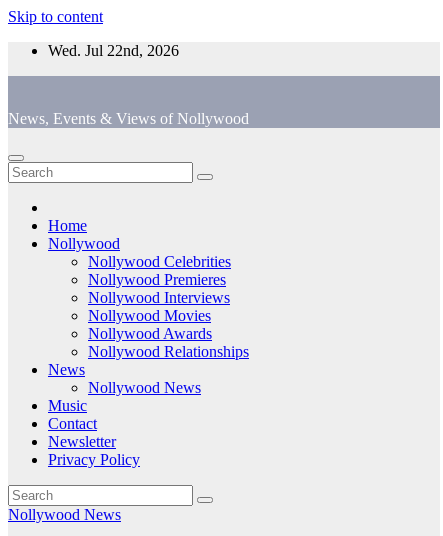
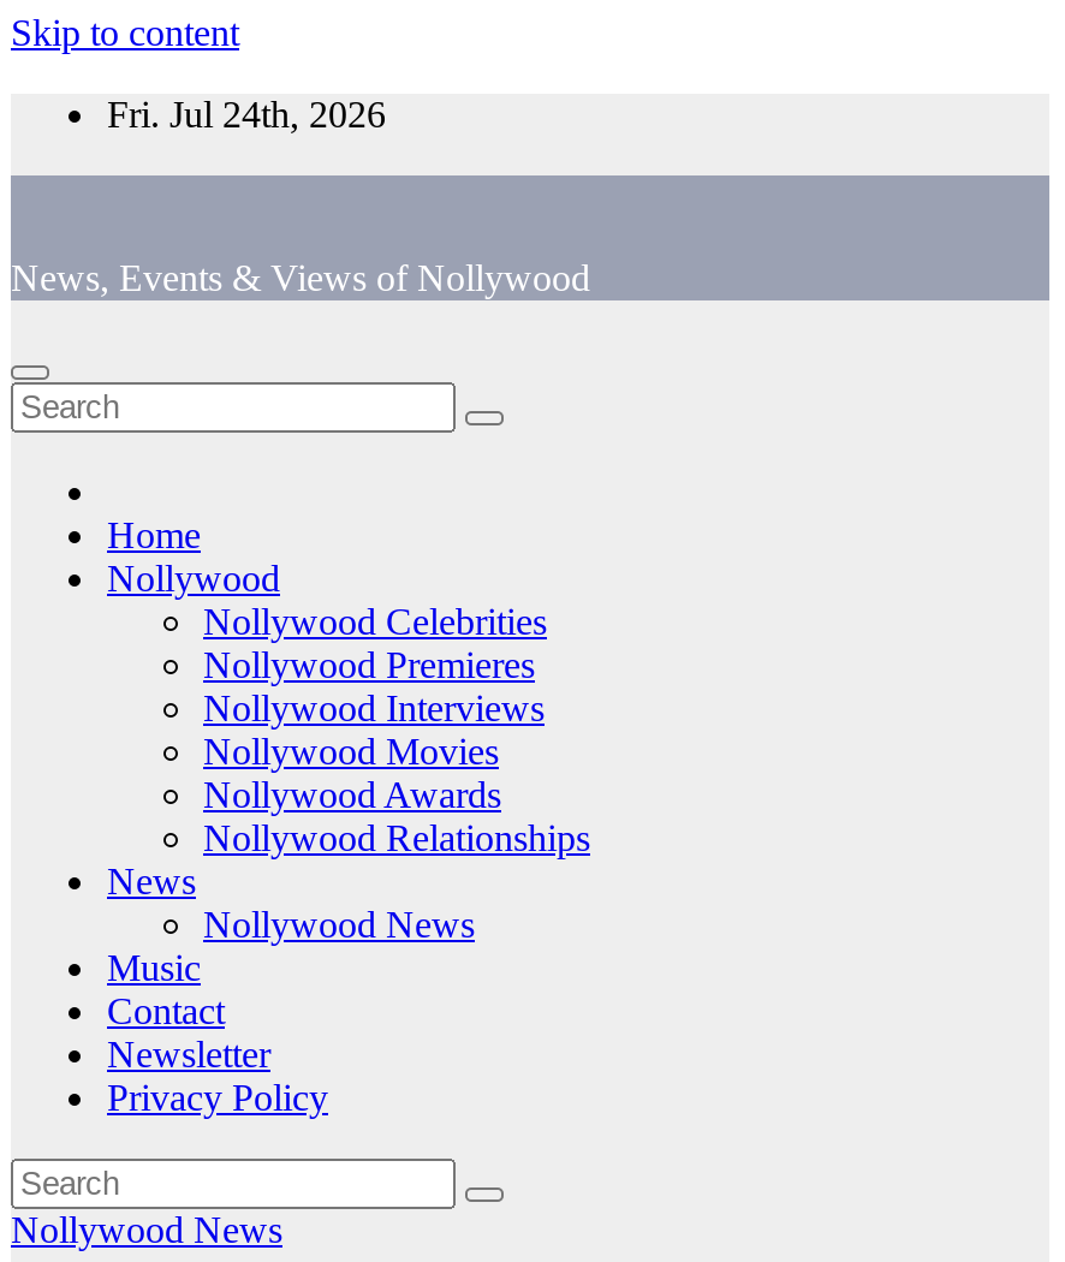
- Wed. Jul 22nd, 2026
+ Fri. Jul 24th, 2026
